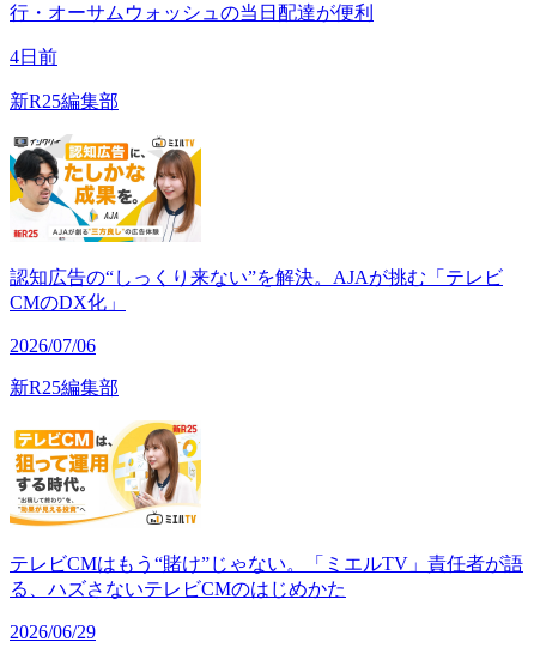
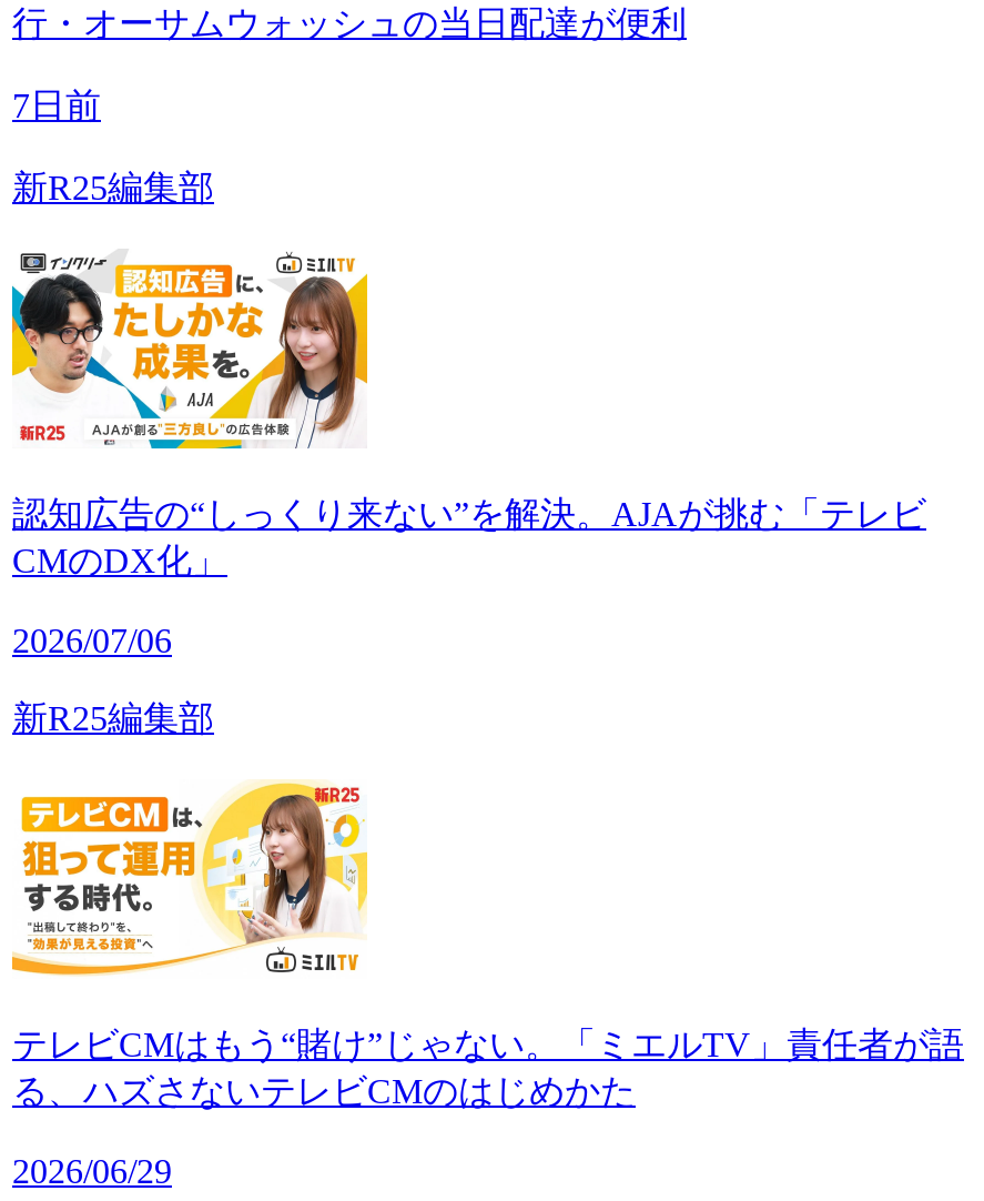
- 4日前
+ 7日前
